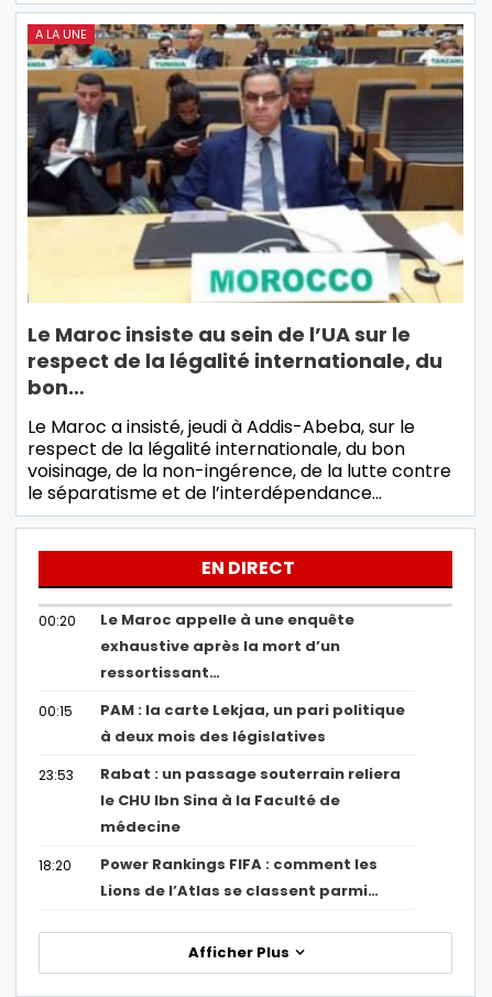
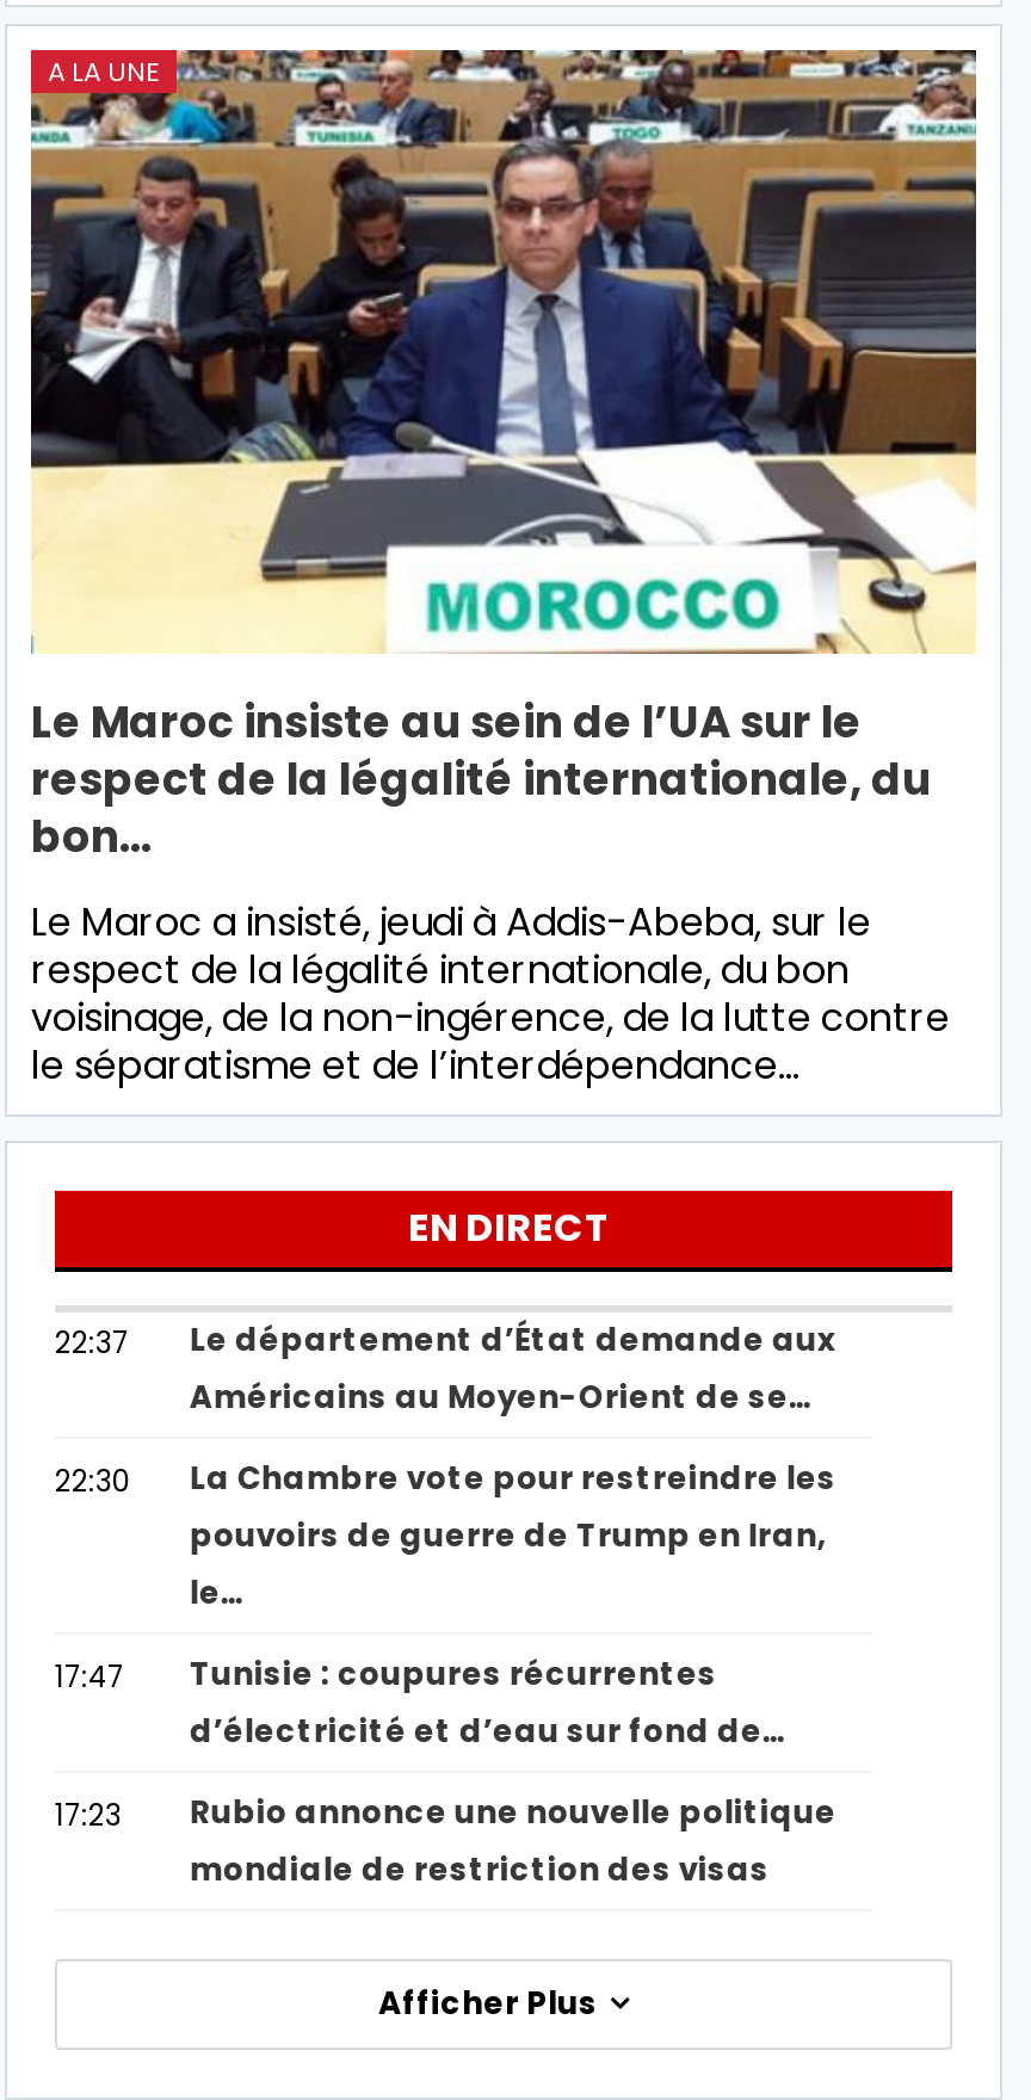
- 00:20
- Le Maroc appelle à une enquête
- exhaustive après la mort d’un
- ressortissant…
+ 22:37
+ Le département d’État demande aux
+ Américains au Moyen-Orient de se…

- 00:15
- PAM : la carte Lekjaa, un pari politique
- à deux mois des législatives
+ 22:30
+ La Chambre vote pour restreindre les
+ pouvoirs de guerre de Trump en Iran,
+ le…

- 23:53
- Rabat : un passage souterrain reliera
- le CHU Ibn Sina à la Faculté de
- médecine
+ 17:47
+ Tunisie : coupures récurrentes
+ d’électricité et d’eau sur fond de…

- 18:20
- Power Rankings FIFA : comment les
- Lions de l’Atlas se classent parmi…
+ 17:23
+ Rubio annonce une nouvelle politique
+ mondiale de restriction des visas
